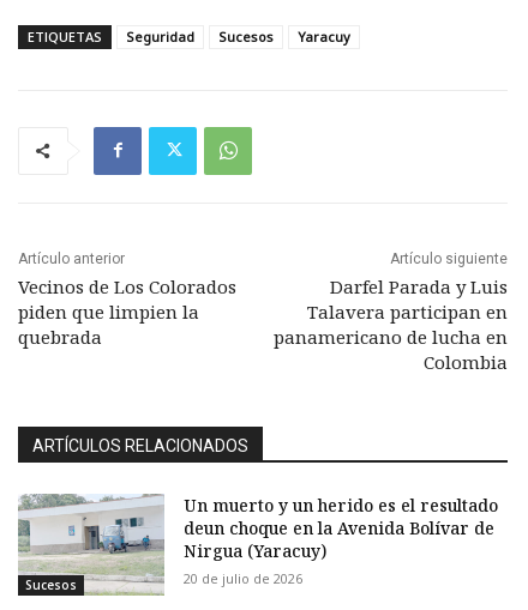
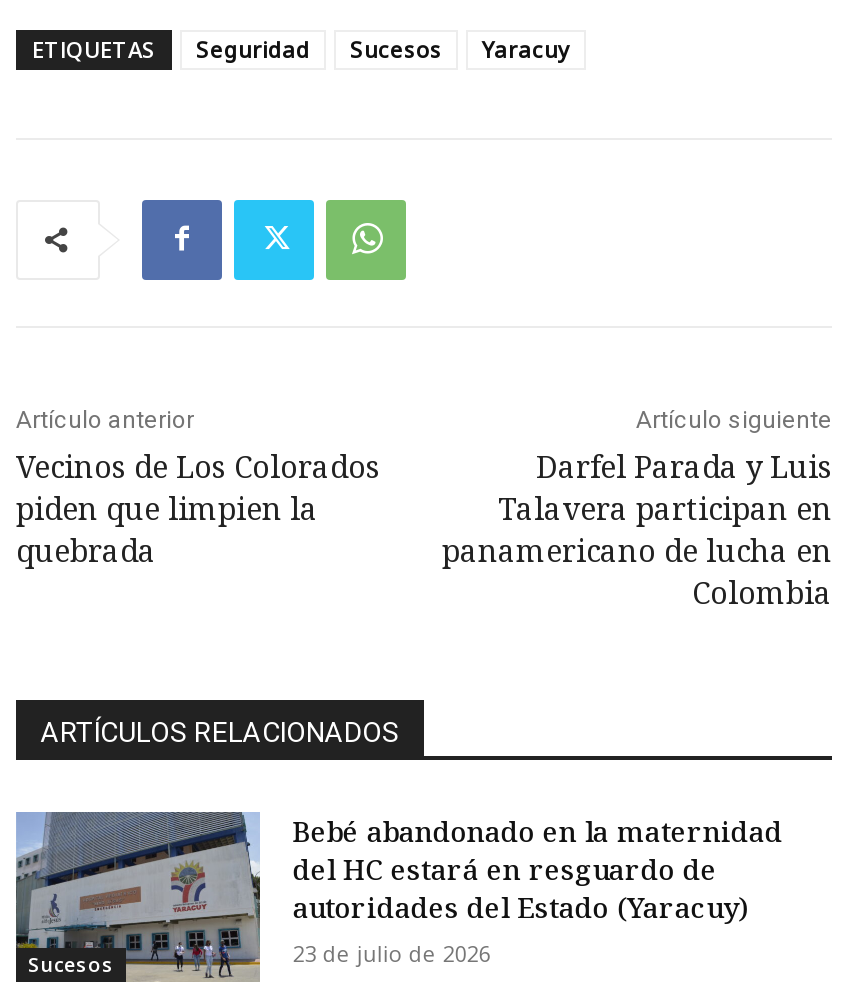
- [image]
- Un muerto y un herido es el resultado
- deun choque en la Avenida Bolívar de
- Nirgua (Yaracuy)
- 20 de julio de 2026
+ [image]
+ Bebé abandonado en la maternidad
+ del HC estará en resguardo de
+ autoridades del Estado (Yaracuy)
+ 23 de julio de 2026
